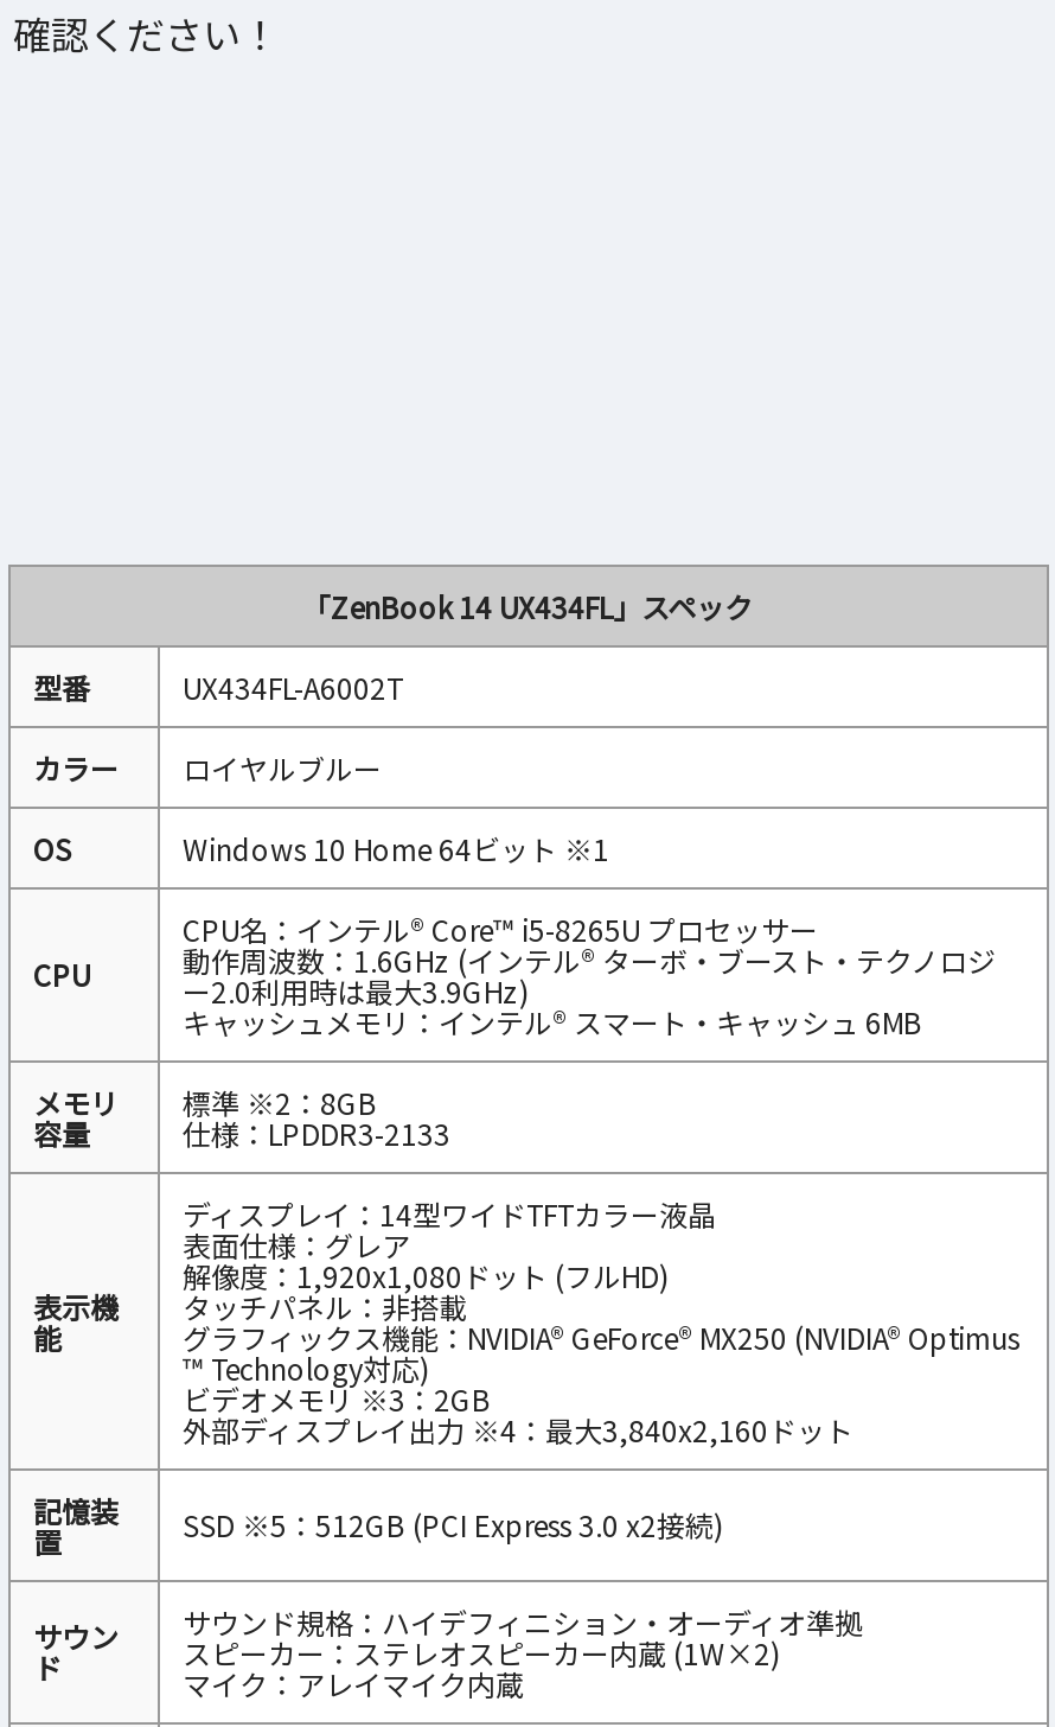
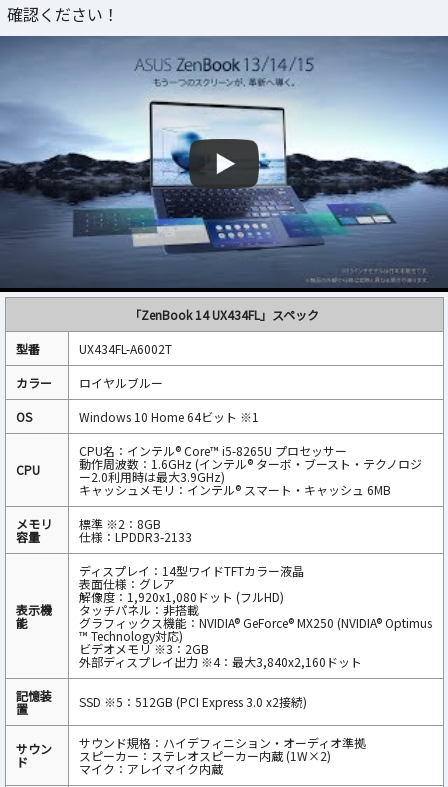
+ [image]
